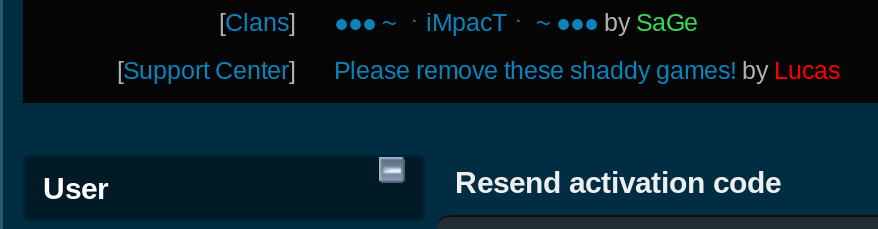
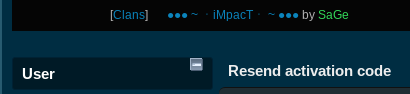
- [Support Center]
- Please remove these shaddy games! by Lucas
